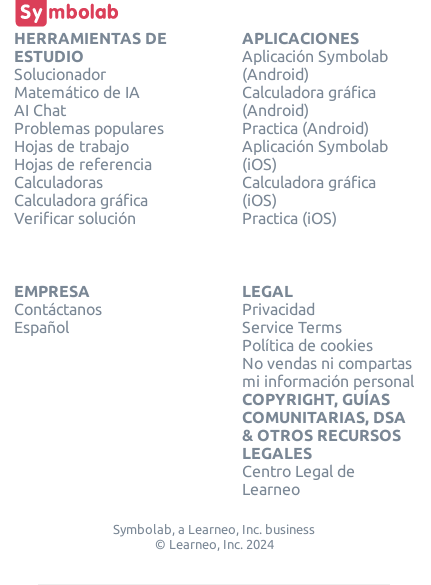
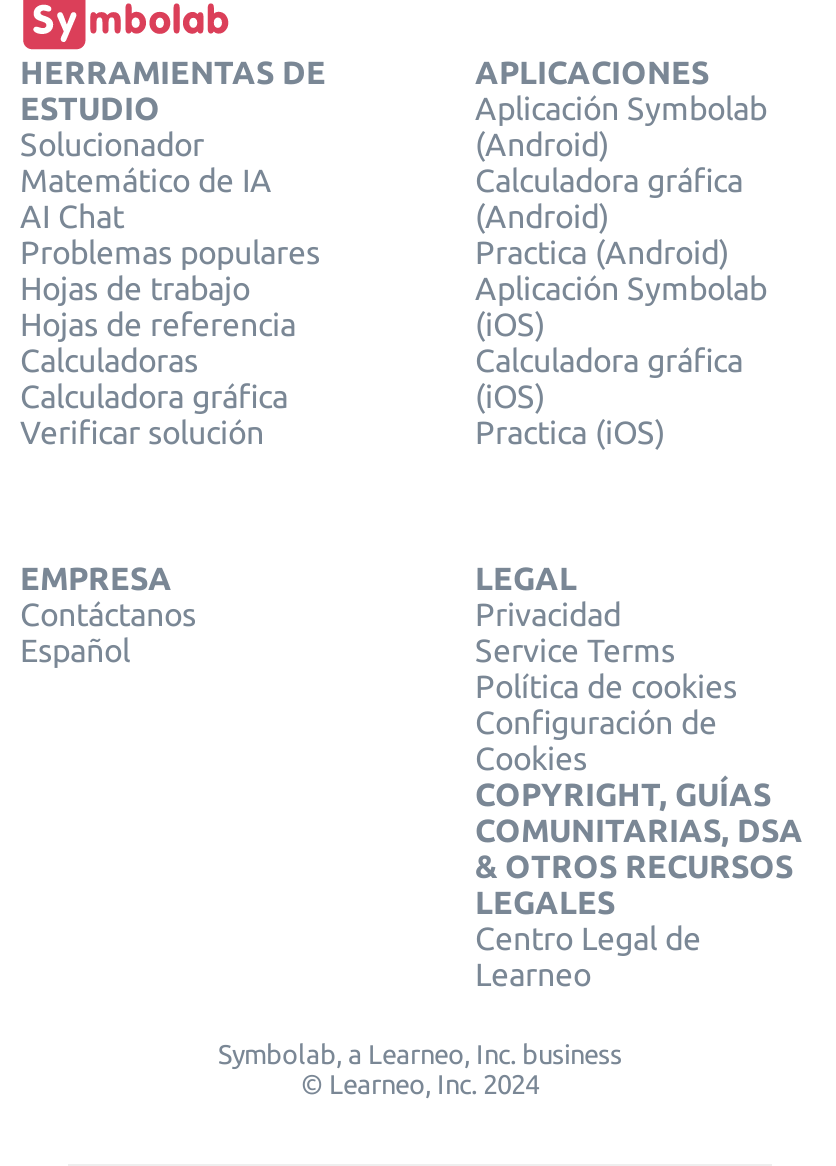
- No vendas ni compartas
- mi información personal
+ Configuración de
+ Cookies
